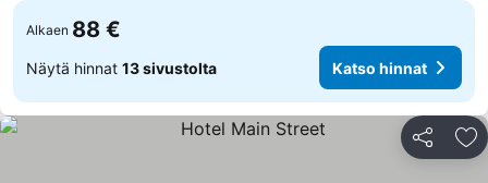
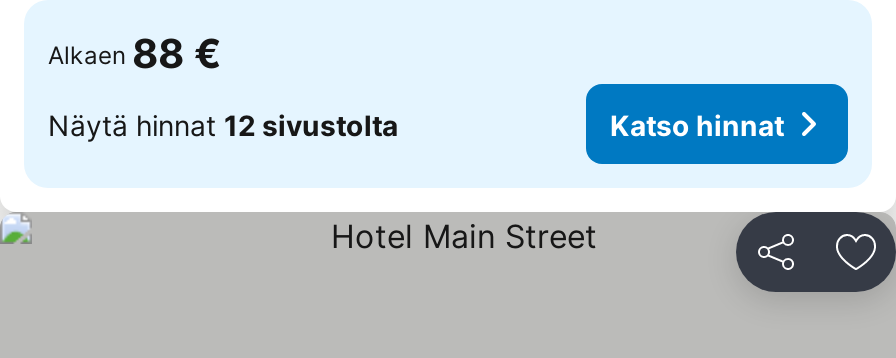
- Näytä hinnat 13 sivustolta
+ Näytä hinnat 12 sivustolta
